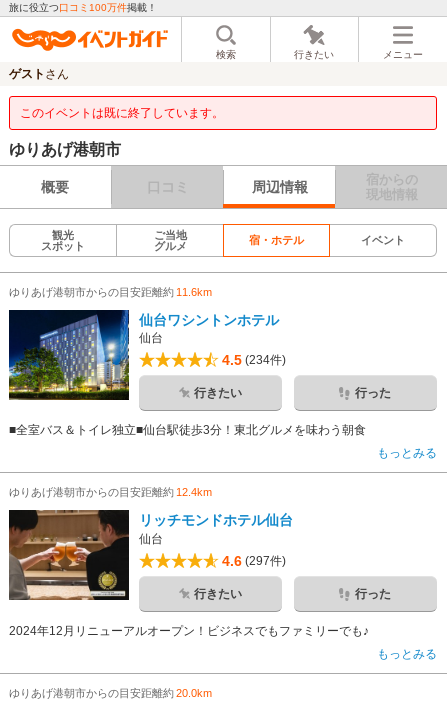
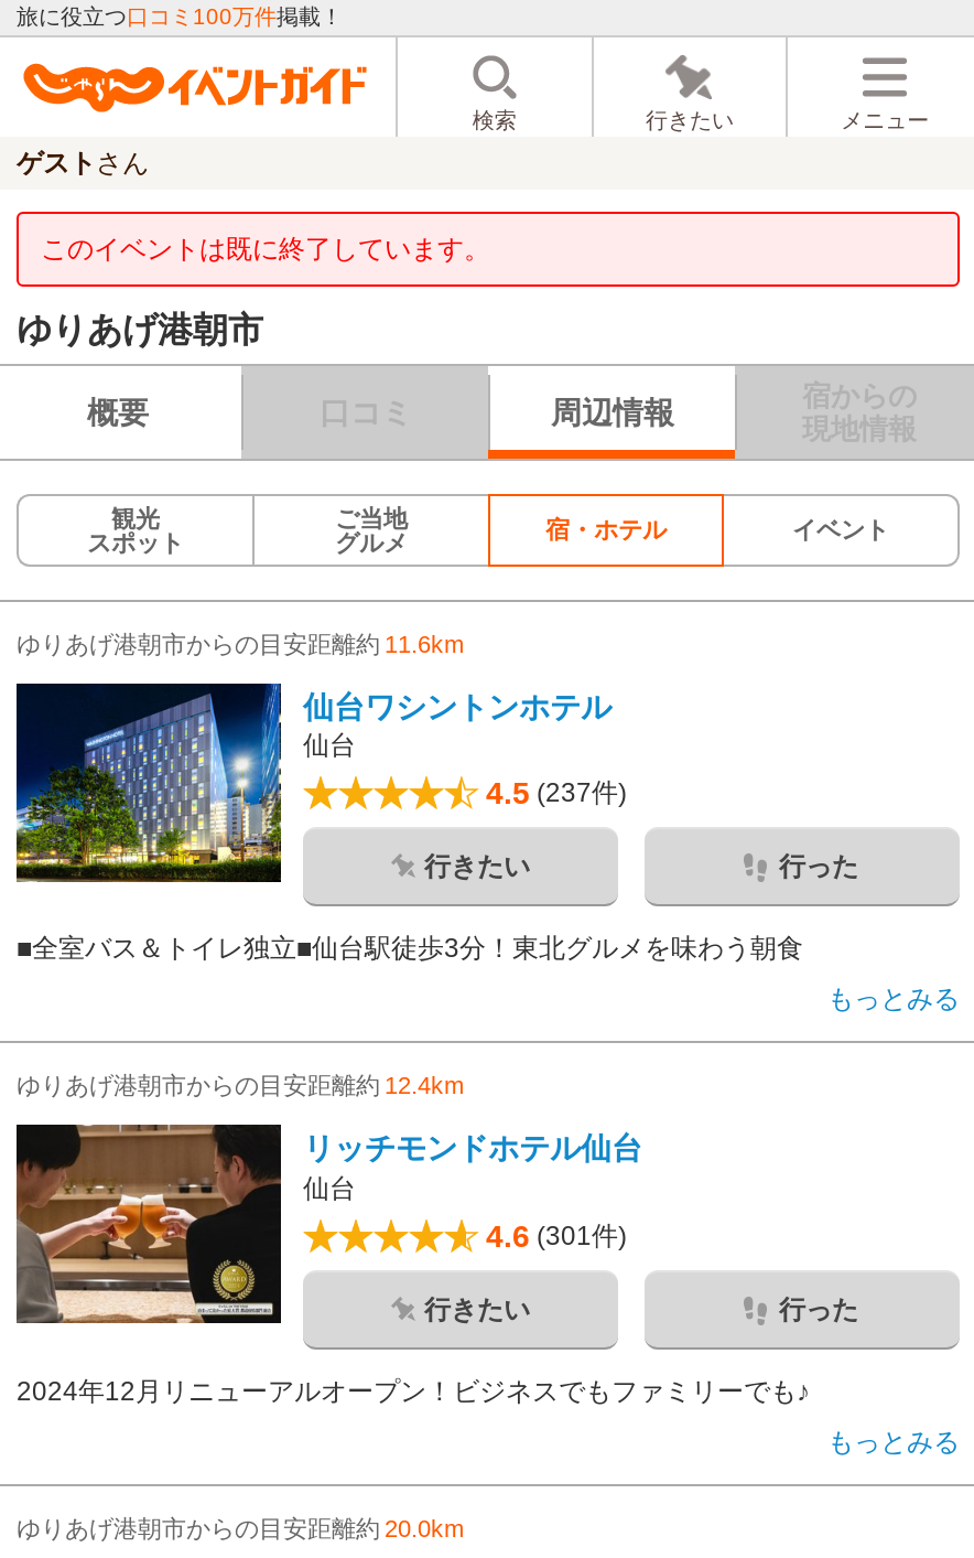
- 4.5 (234件)
+ 4.5 (237件)

- 4.6 (297件)
+ 4.6 (301件)
